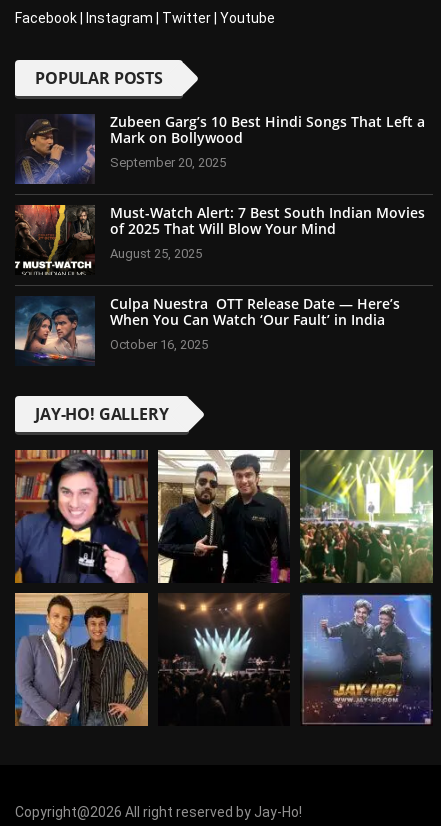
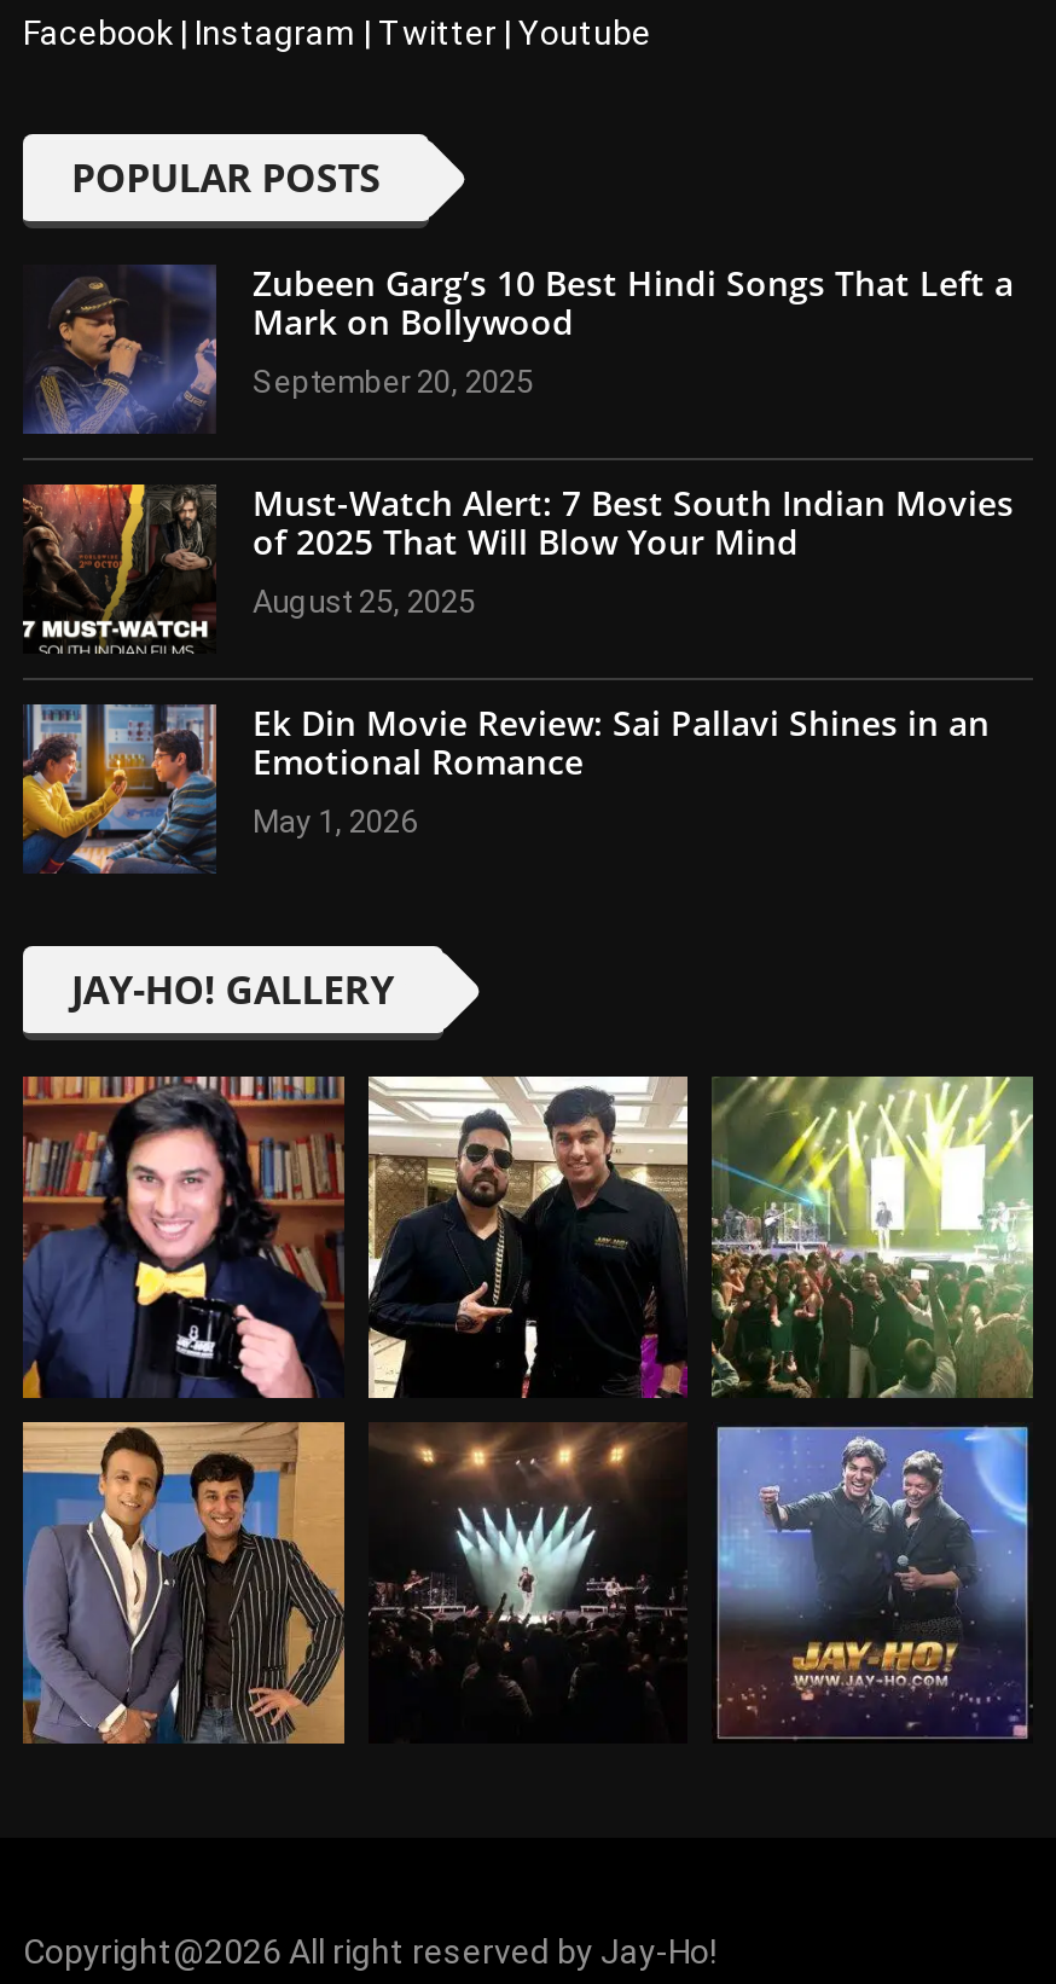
- [image]
- Culpa Nuestra OTT Release Date — Here’s
- When You Can Watch ‘Our Fault’ in India
- October 16, 2025
+ [image]
+ Ek Din Movie Review: Sai Pallavi Shines in an
+ Emotional Romance
+ May 1, 2026
